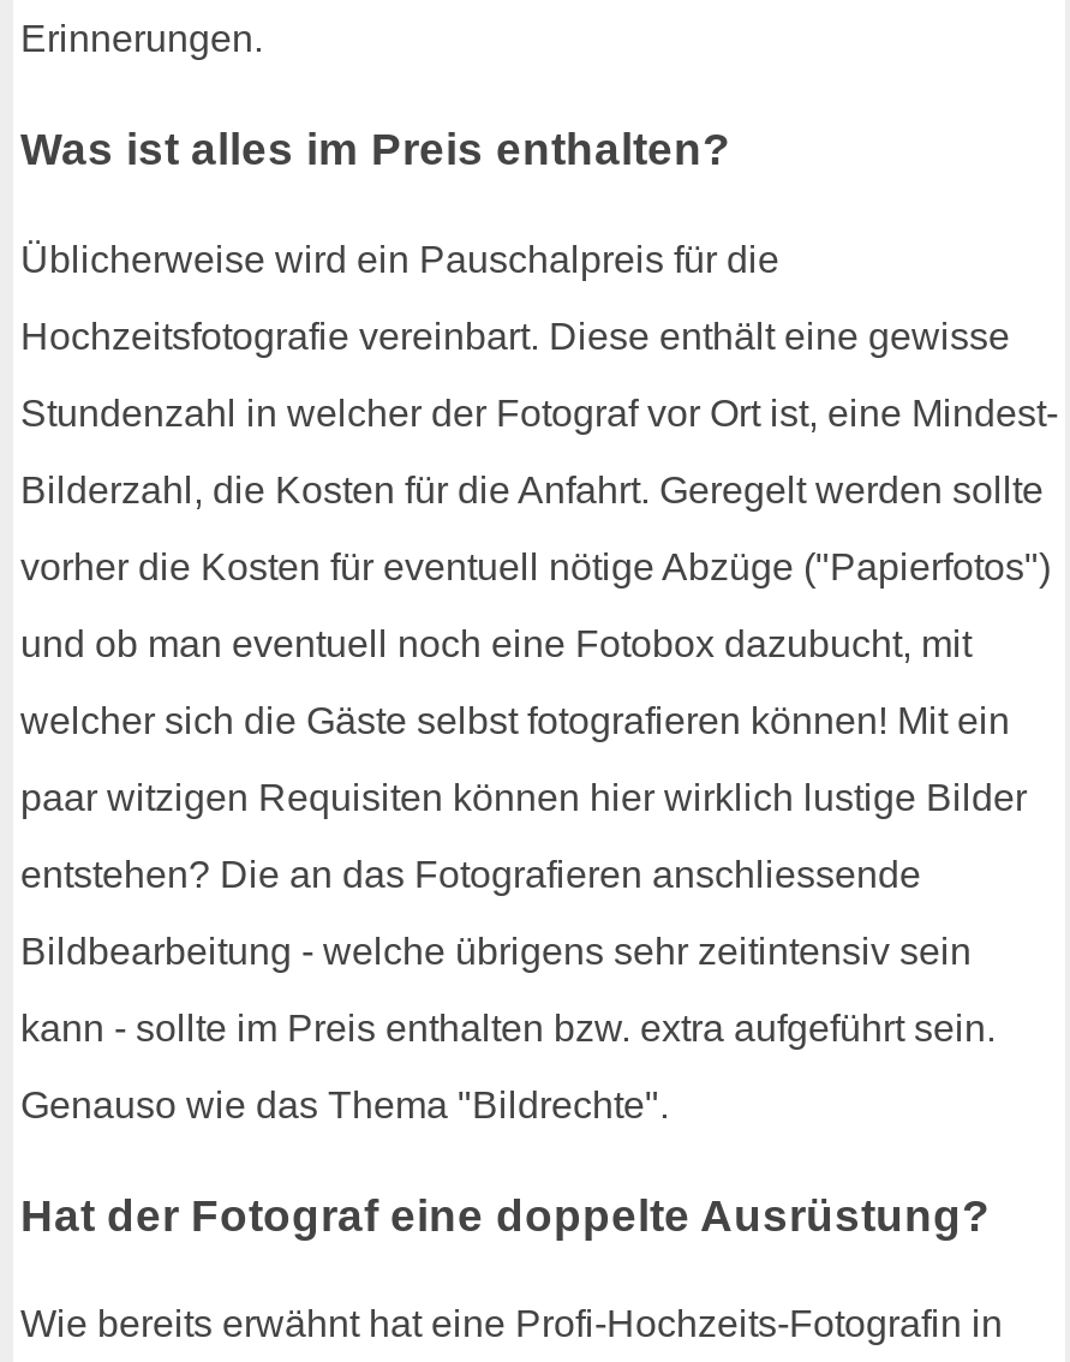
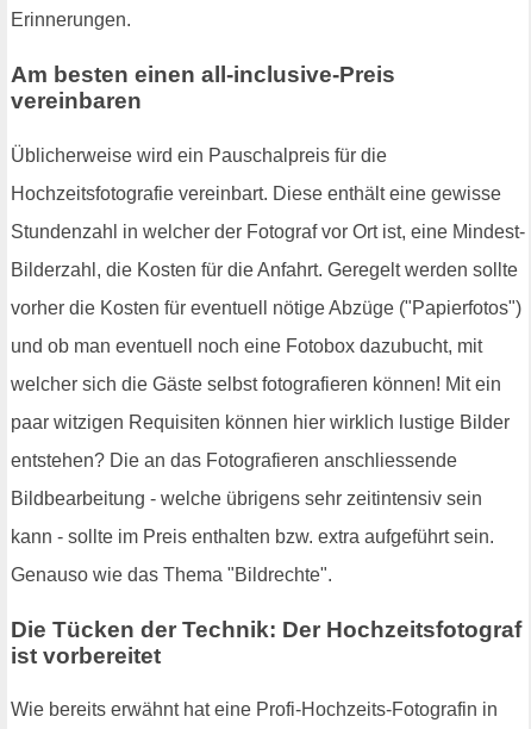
- Was ist alles im Preis enthalten?
+ Am besten einen all-inclusive-Preis
+ vereinbaren

- Hat der Fotograf eine doppelte Ausrüstung?
+ Die Tücken der Technik: Der Hochzeitsfotograf
+ ist vorbereitet
